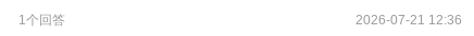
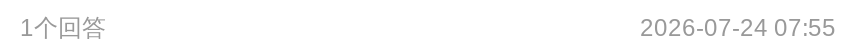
- 2026-07-21 12:36
+ 2026-07-24 07:55
